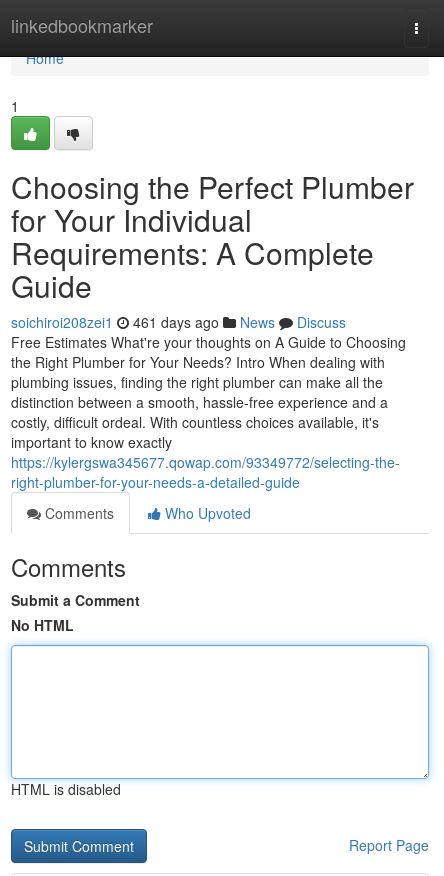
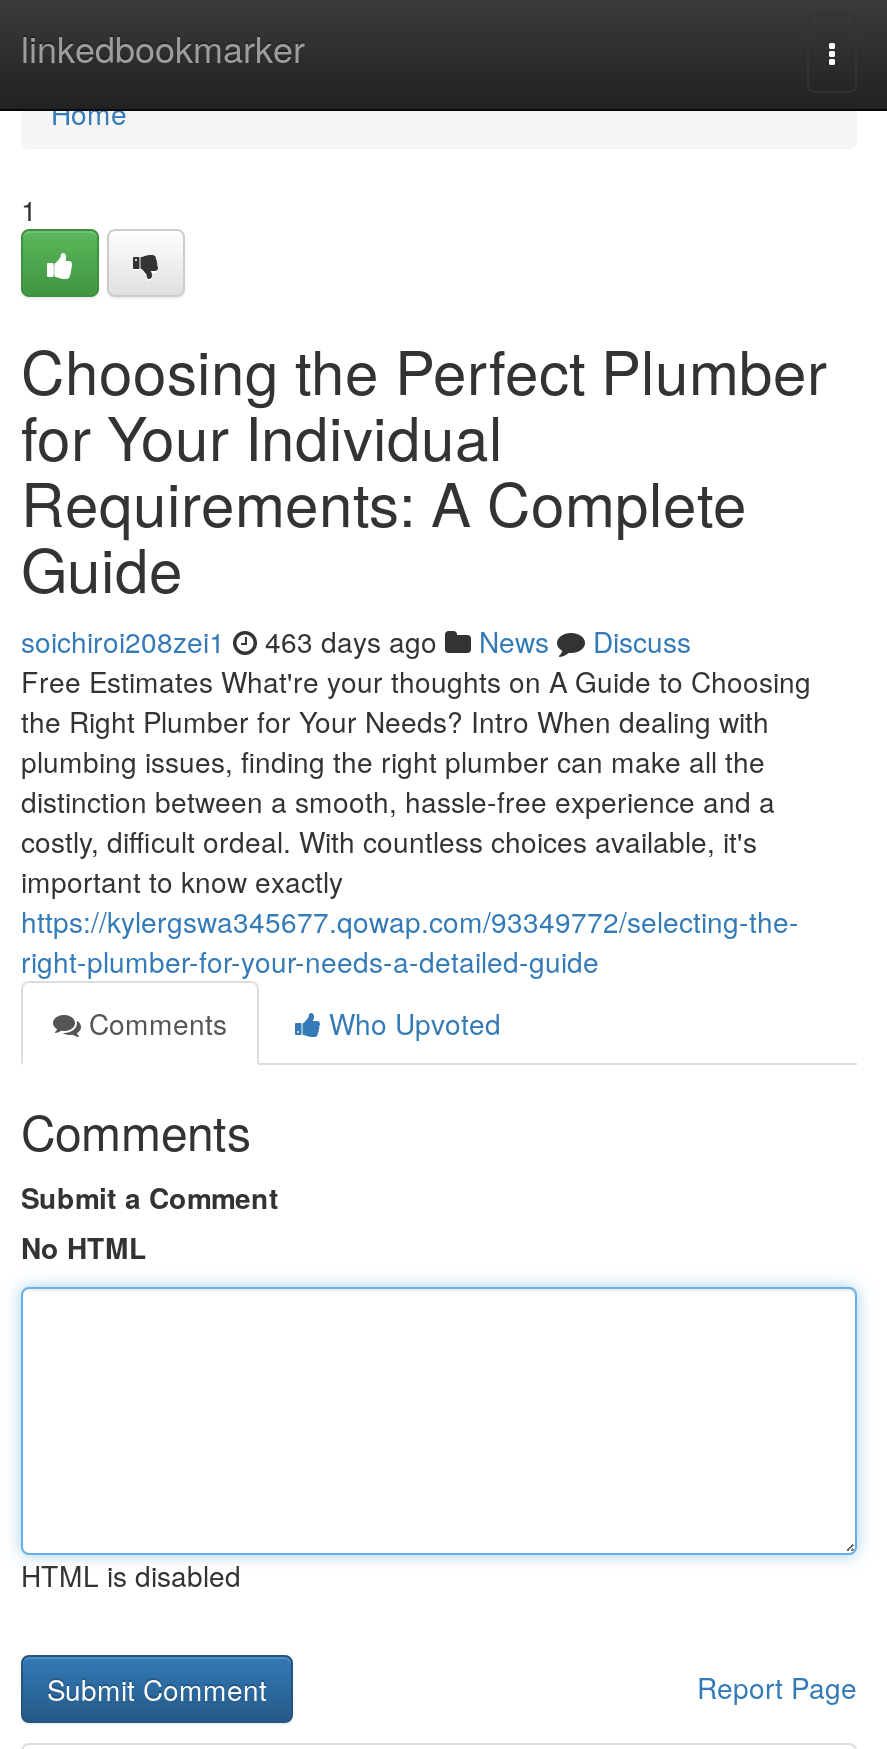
- soichiroi208zei1 461 days ago News Discuss
+ soichiroi208zei1 463 days ago News Discuss
